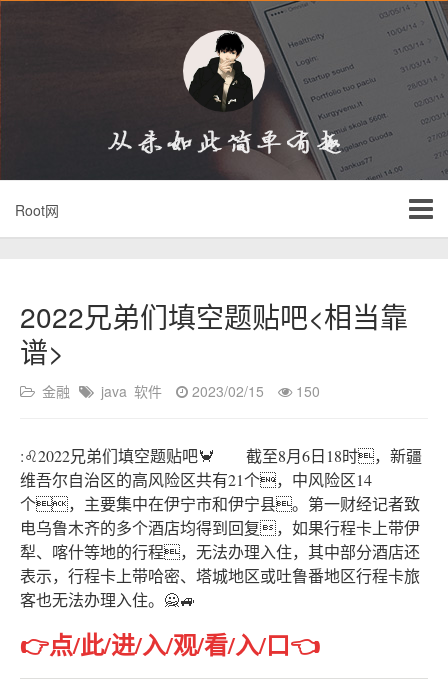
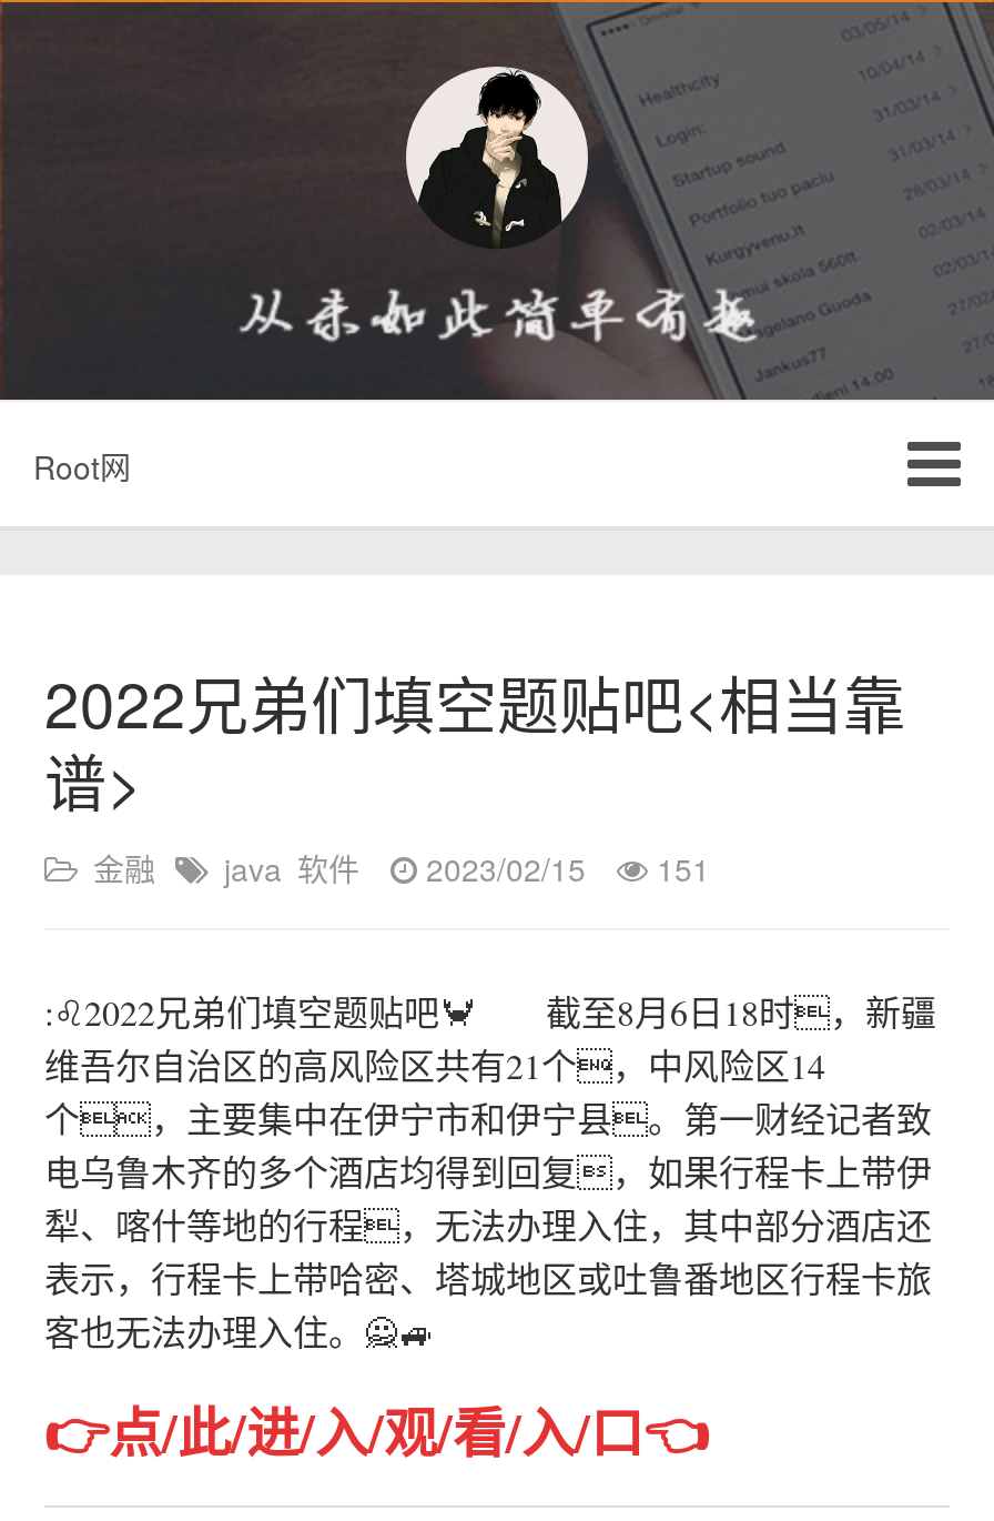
- 金融 java 软件 2023/02/15 150
+ 金融 java 软件 2023/02/15 151
